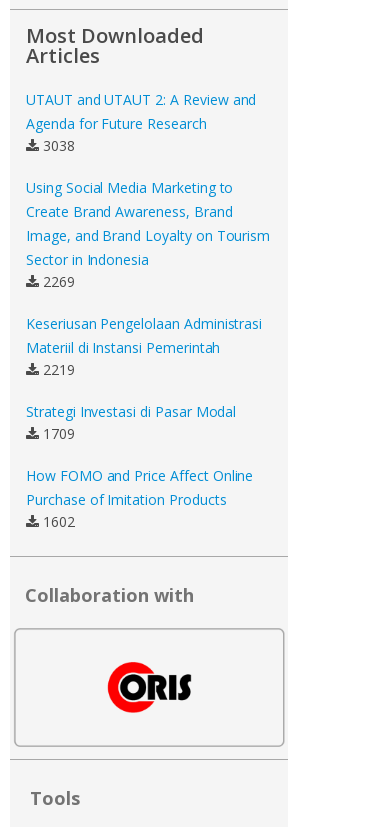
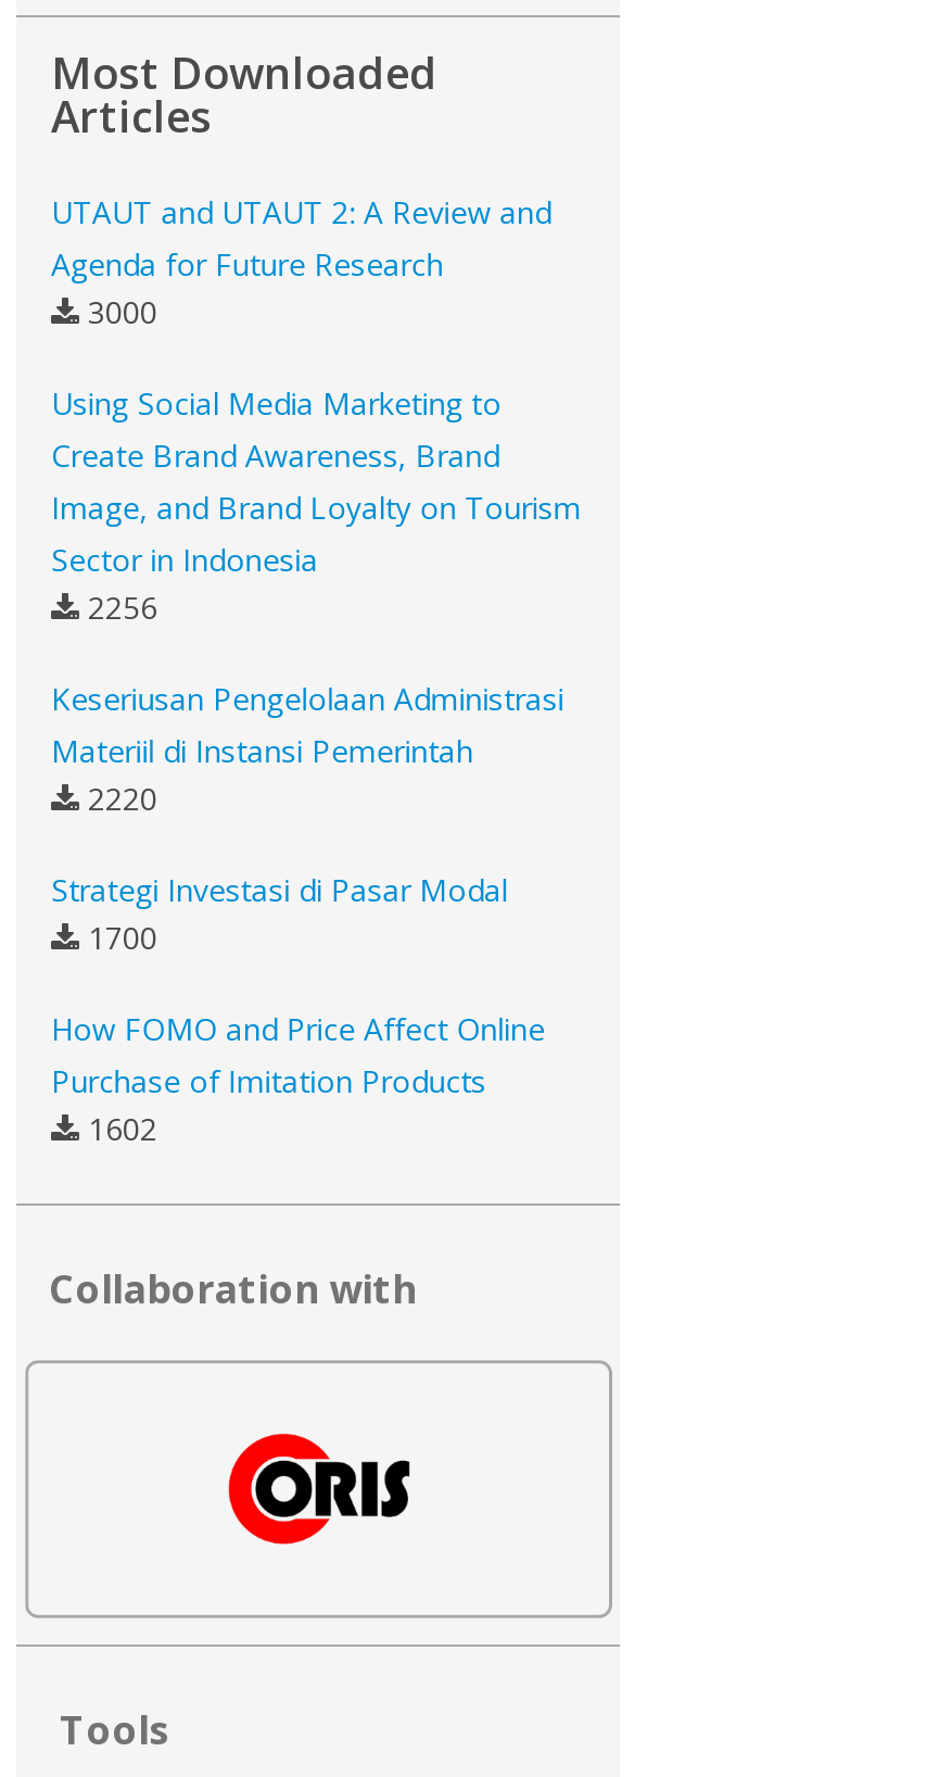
- 3038
+ 3000

- 2269
+ 2256

- 2219
+ 2220

- 1709
+ 1700
